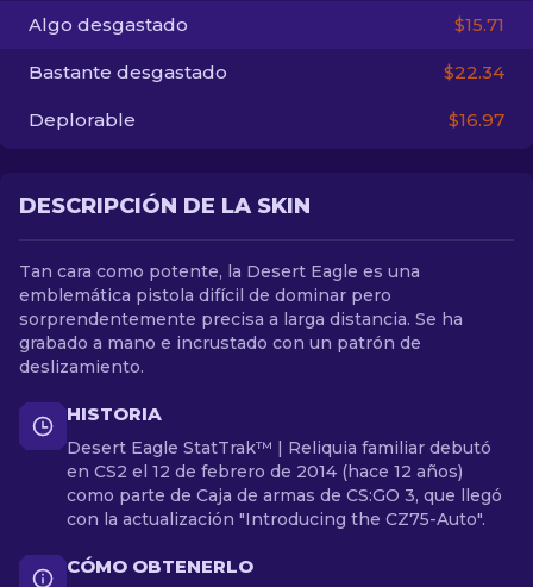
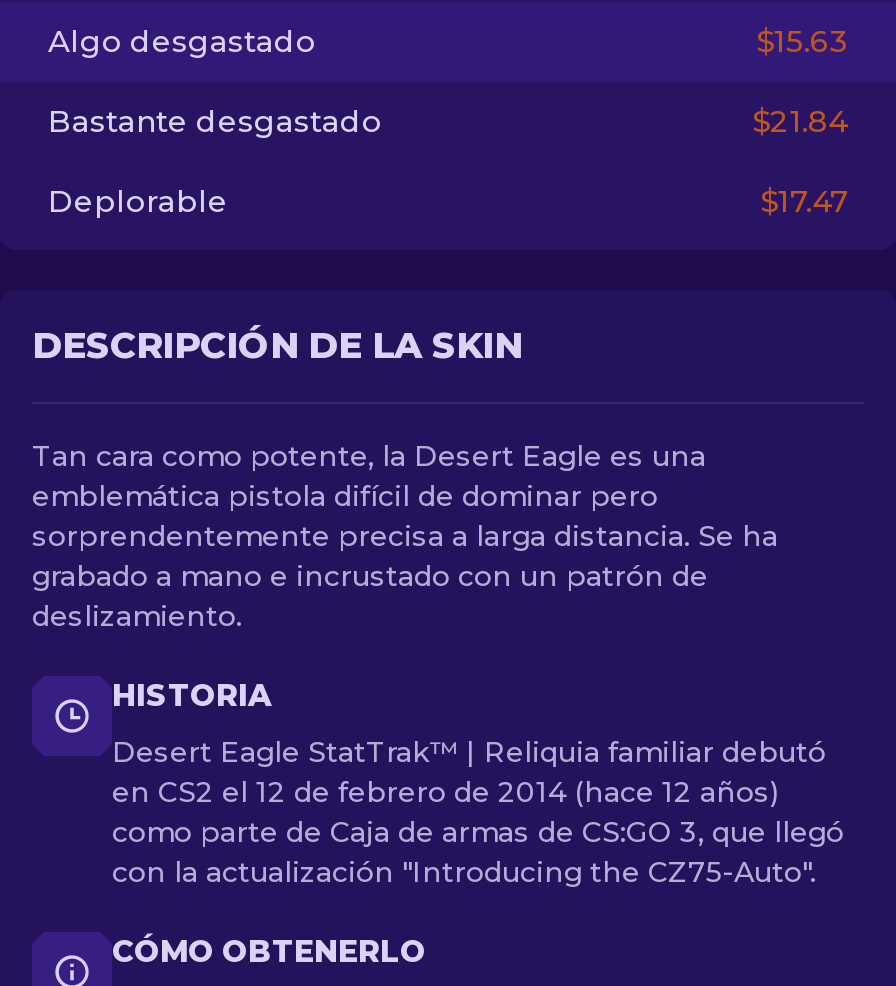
- $15.71
+ $15.63

- $22.34
+ $21.84

- $16.97
+ $17.47
